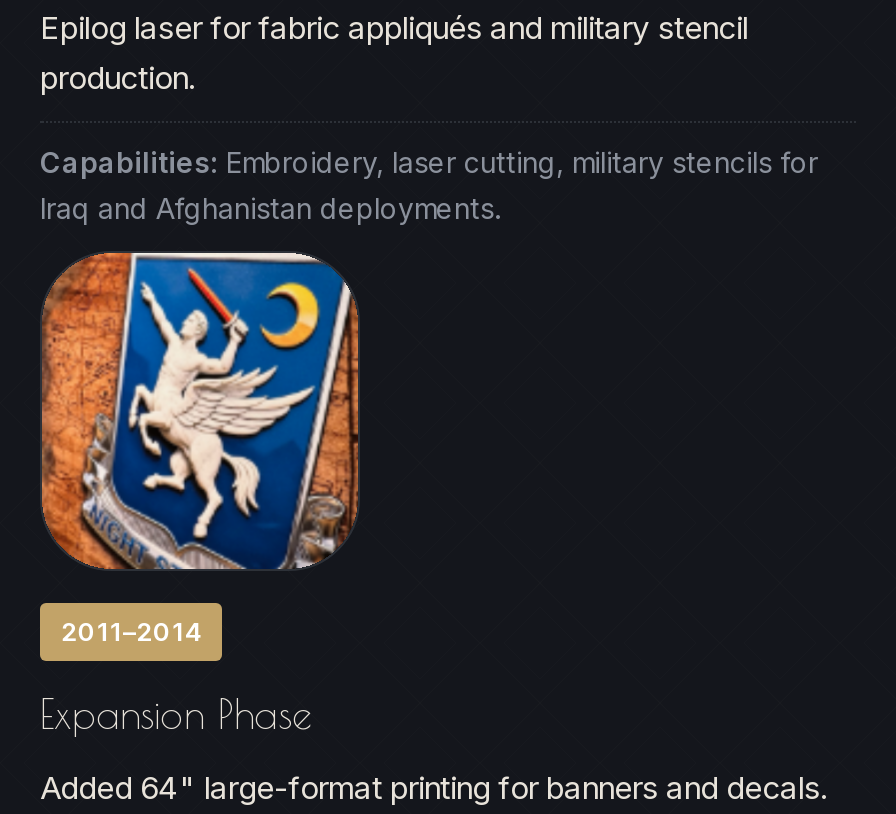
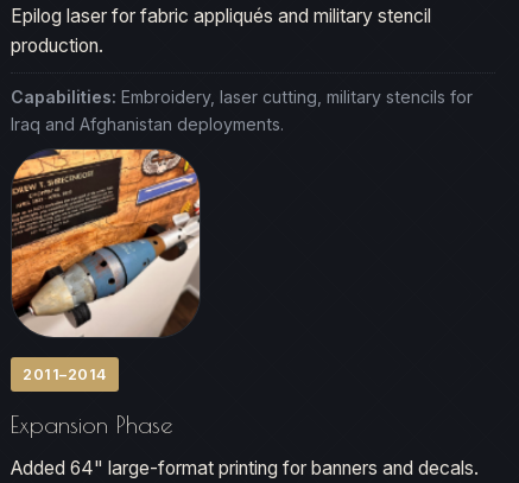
- [image]
+ [image]
